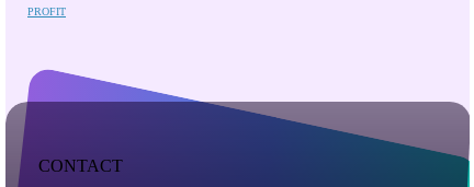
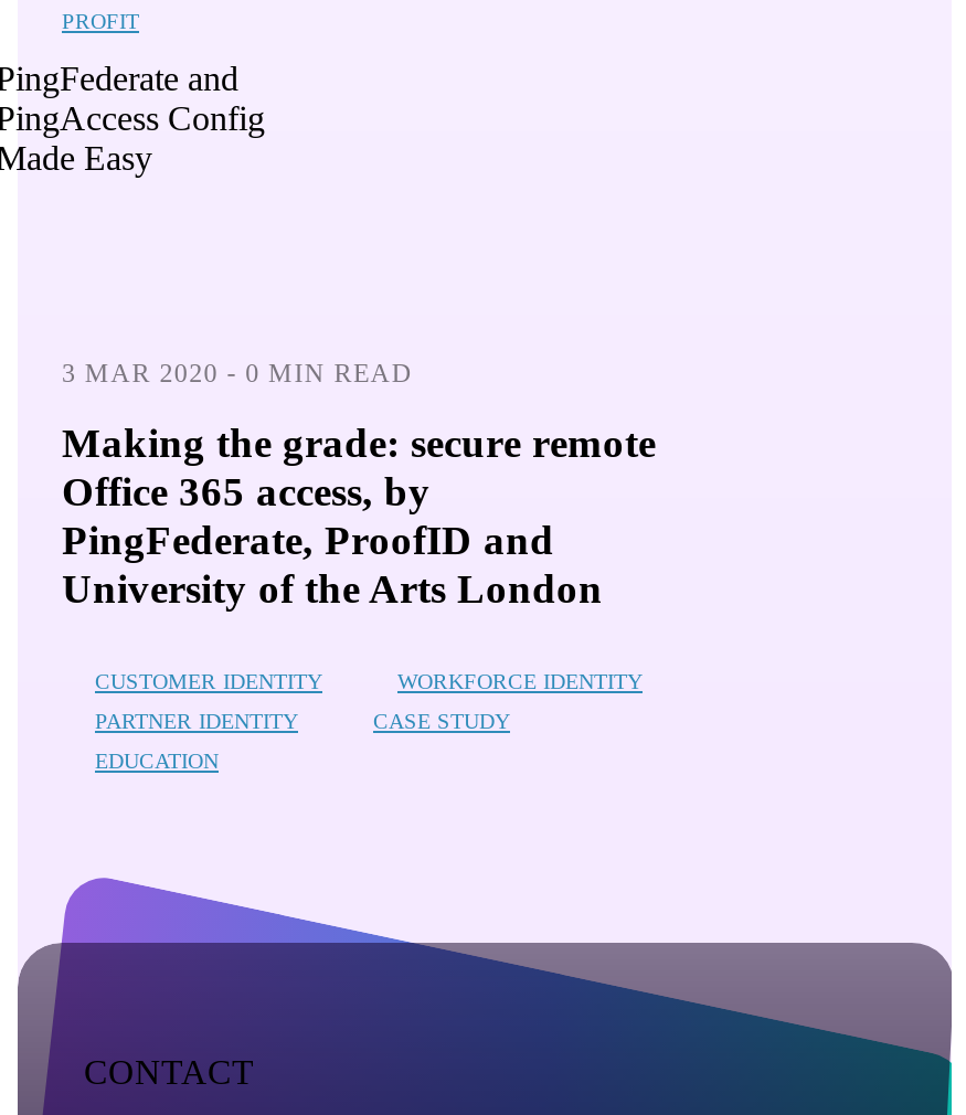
+ [image]

+ 3 MAR 2020 - 0 MIN READ
+ Making the grade: secure remote
+ Office 365 access, by
+ PingFederate, ProofID and
+ University of the Arts London
+ CUSTOMER IDENTITY
+ WORKFORCE IDENTITY
+ PARTNER IDENTITY
+ CASE STUDY
+ EDUCATION
